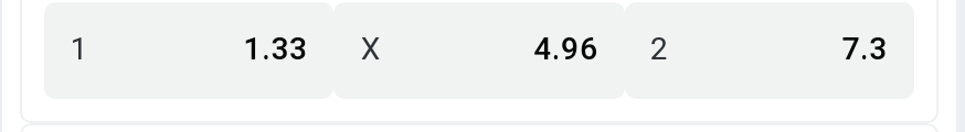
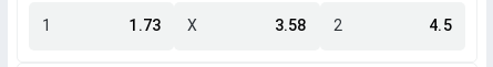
- 1.33 X
+ 1.73 X

- 4.96 2
+ 3.58 2

- 7.3
+ 4.5
